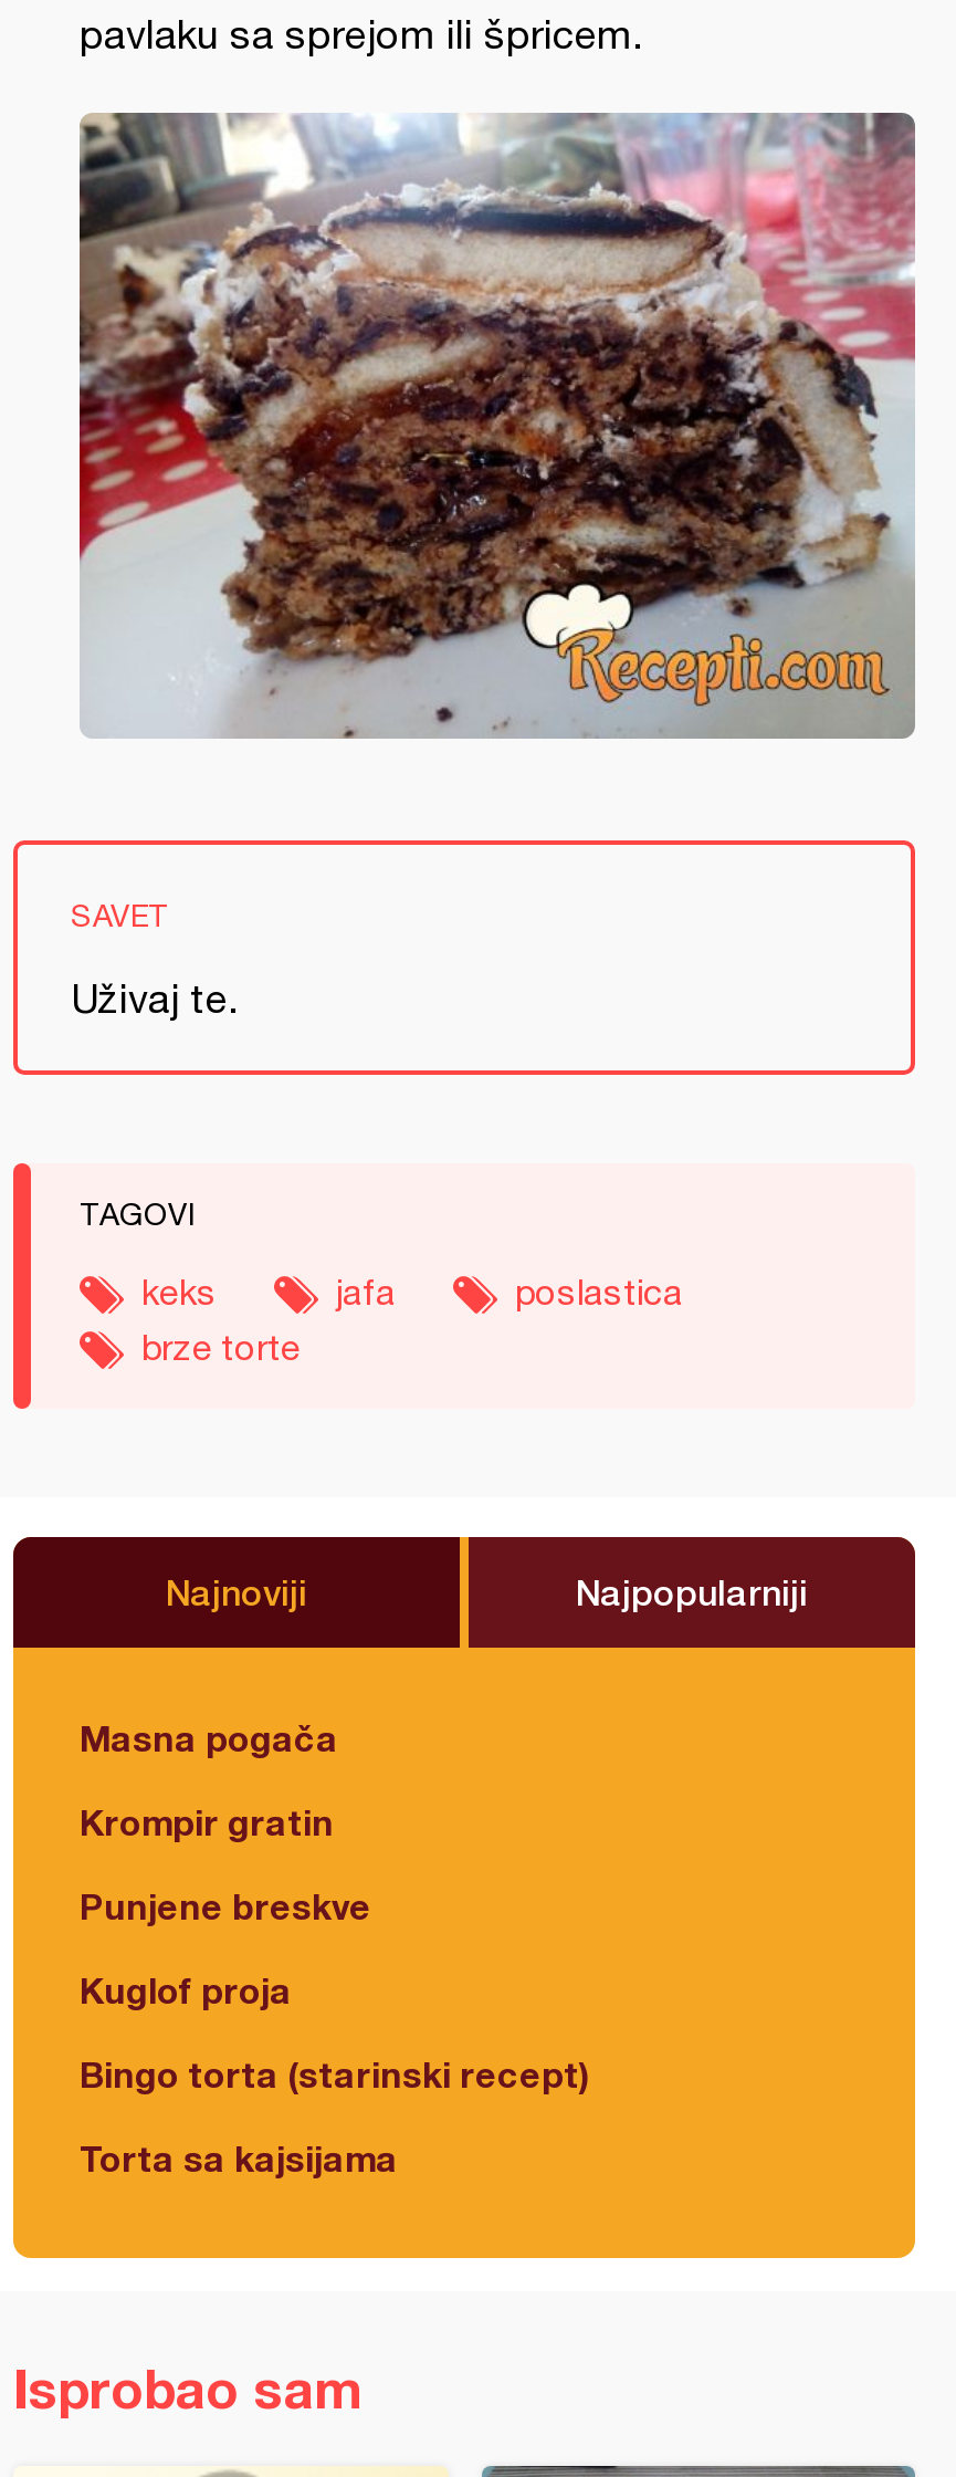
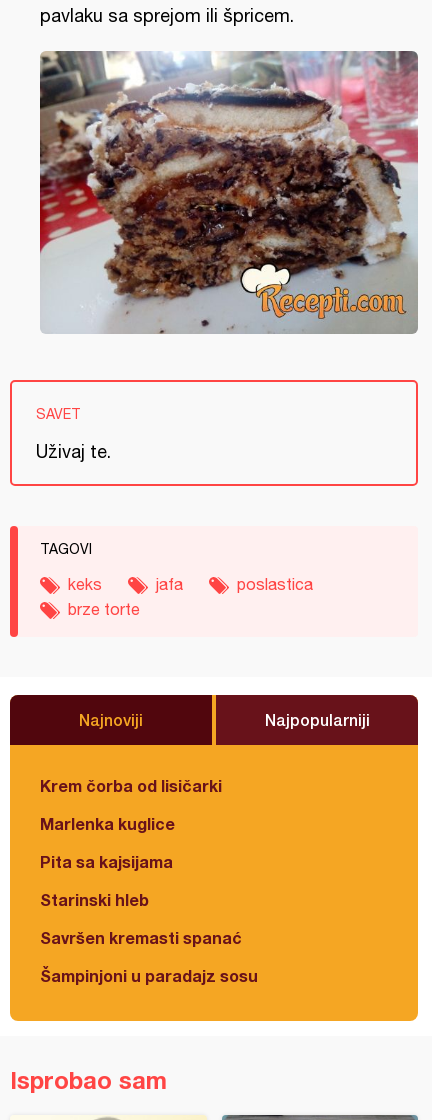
- Masna pogača
+ Krem čorba od lisičarki

- Krompir gratin
+ Marlenka kuglice

- Punjene breskve
+ Pita sa kajsijama

- Kuglof proja
+ Starinski hleb

- Bingo torta (starinski recept)
+ Savršen kremasti spanać

- Torta sa kajsijama
+ Šampinjoni u paradajz sosu
